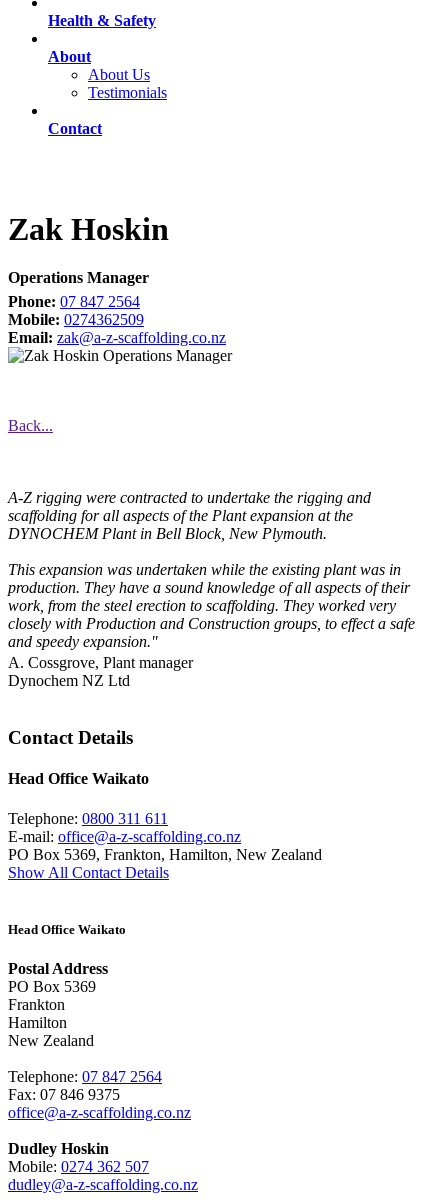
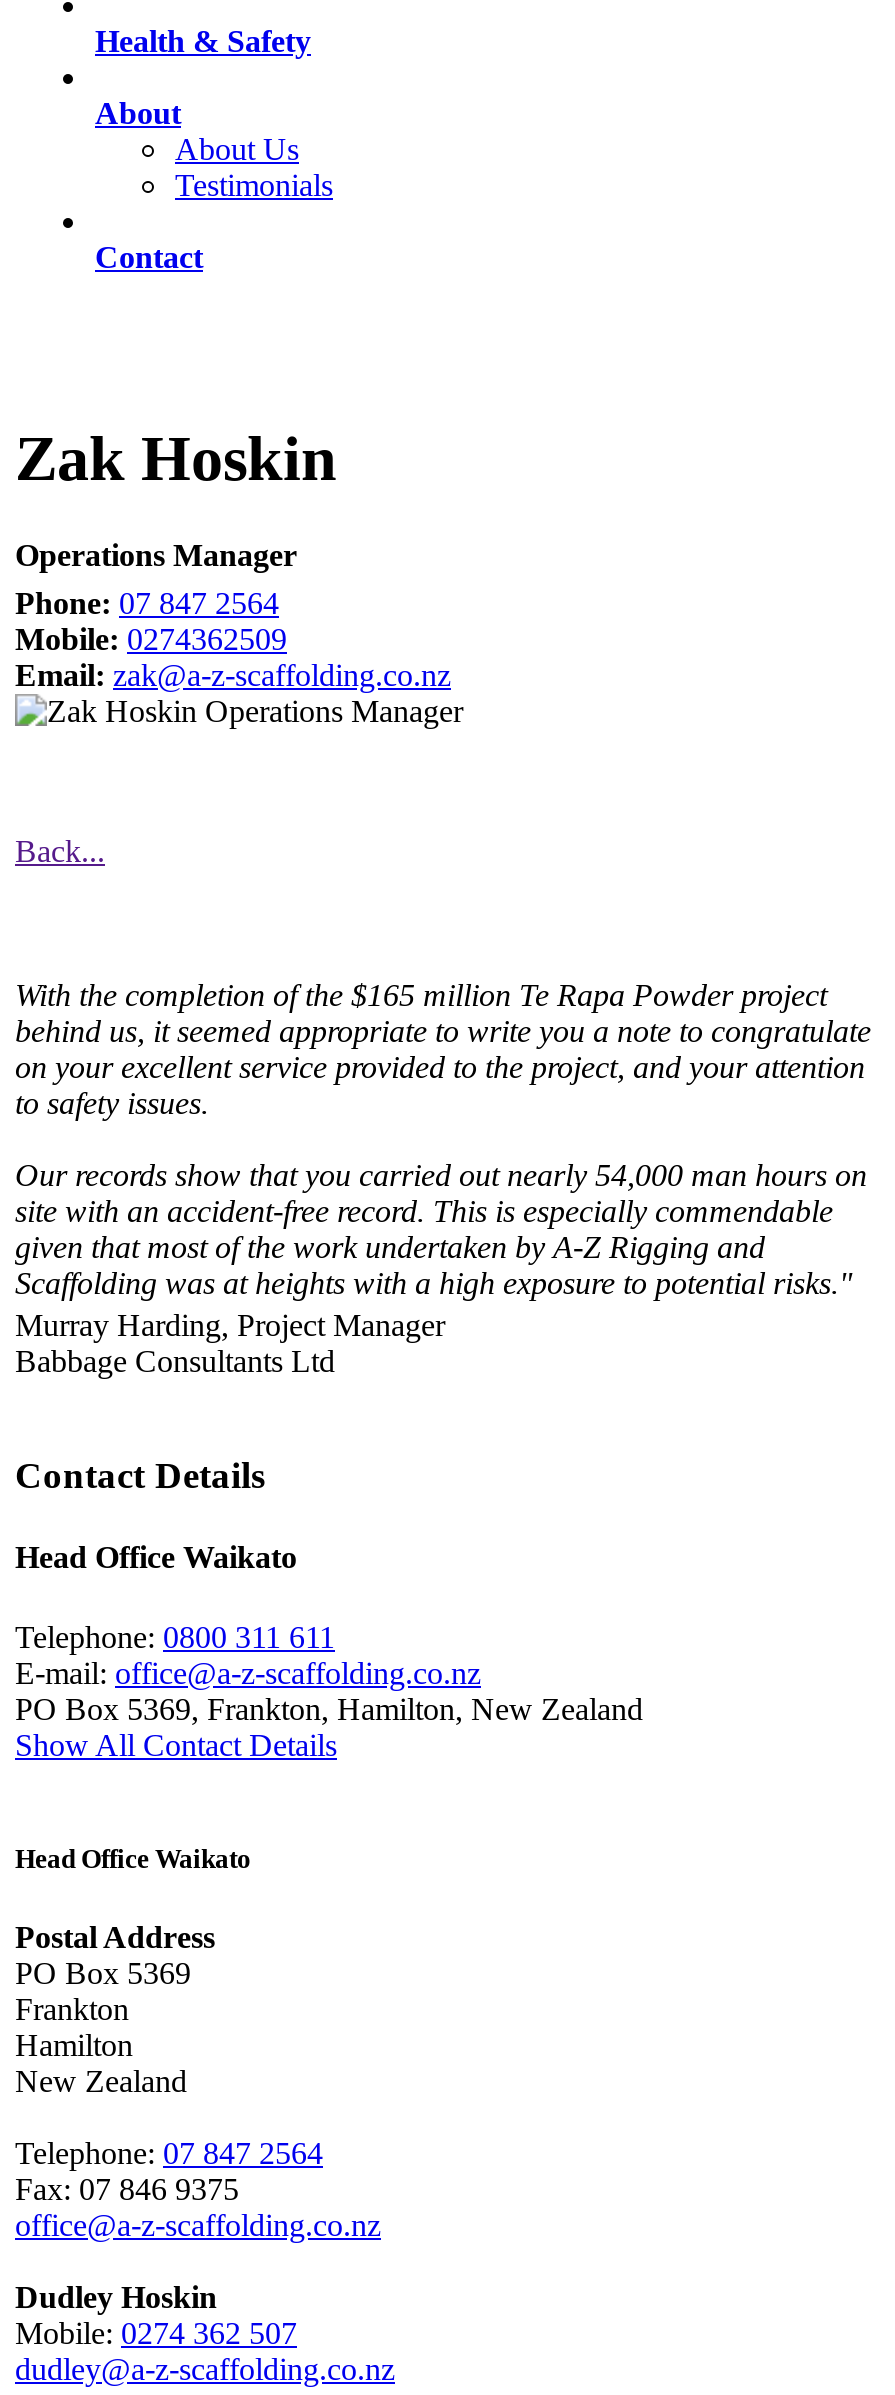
- A-Z rigging were contracted to undertake the rigging and
- scaffolding for all aspects of the Plant expansion at the
- DYNOCHEM Plant in Bell Block, New Plymouth.
+ With the completion of the $165 million Te Rapa Powder project
+ behind us, it seemed appropriate to write you a note to congratulate
+ on your excellent service provided to the project, and your attention
+ to safety issues.

- This expansion was undertaken while the existing plant was in
- production. They have a sound knowledge of all aspects of their
- work, from the steel erection to scaffolding. They worked very
- closely with Production and Construction groups, to effect a safe
- and speedy expansion."
- A. Cossgrove, Plant manager
- Dynochem NZ Ltd
+ Our records show that you carried out nearly 54,000 man hours on
+ site with an accident-free record. This is especially commendable
+ given that most of the work undertaken by A-Z Rigging and
+ Scaffolding was at heights with a high exposure to potential risks."
+ Murray Harding, Project Manager
+ Babbage Consultants Ltd
